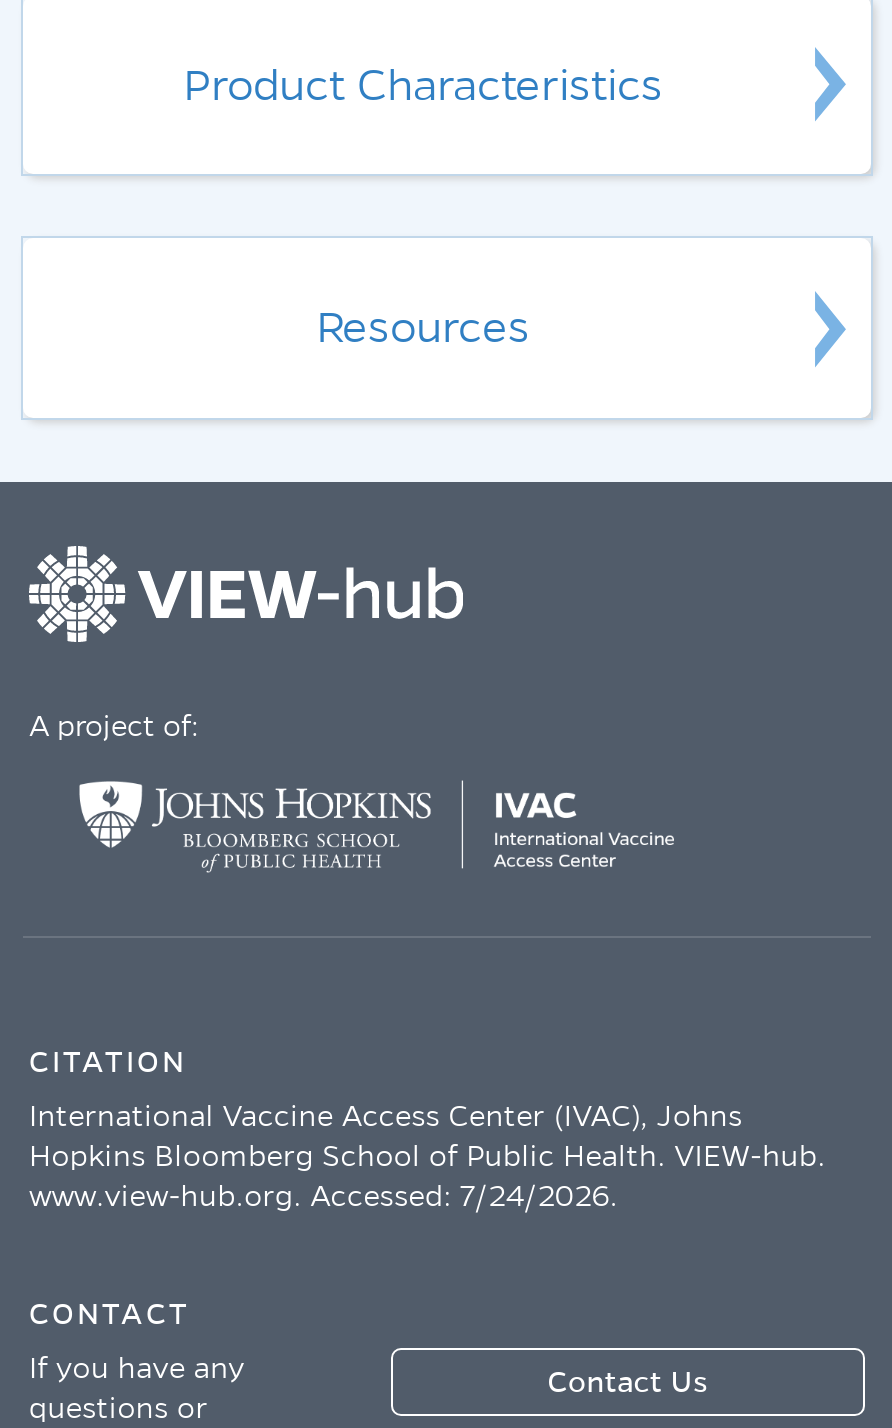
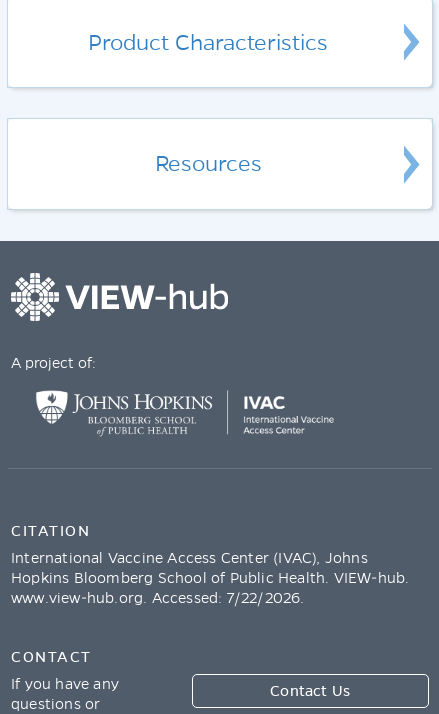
- www.view-hub.org. Accessed: 7/24/2026.
+ www.view-hub.org. Accessed: 7/22/2026.
